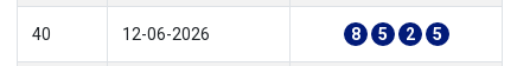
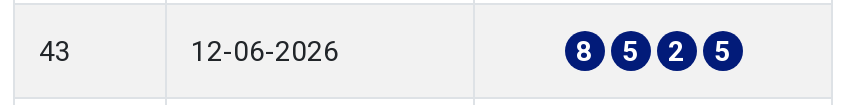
- 40
+ 43
